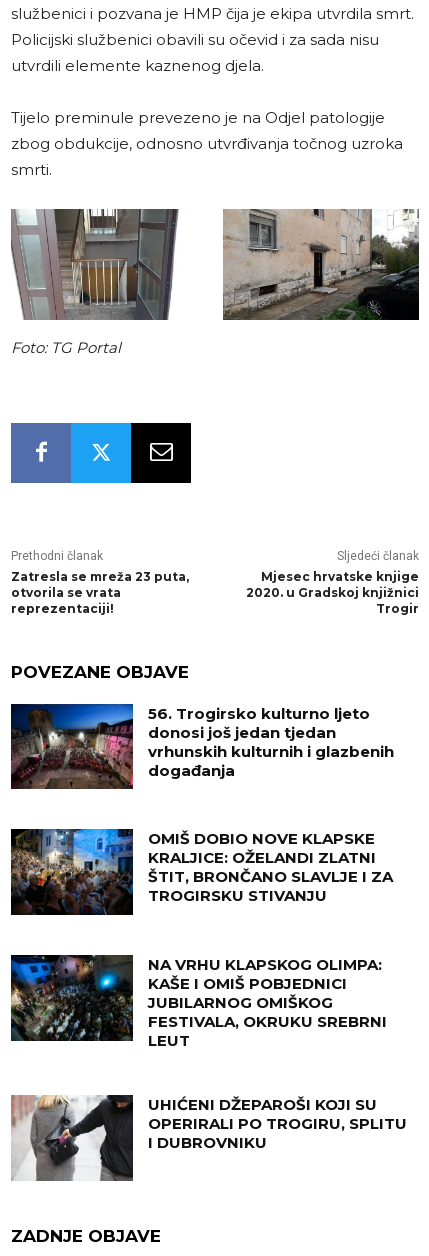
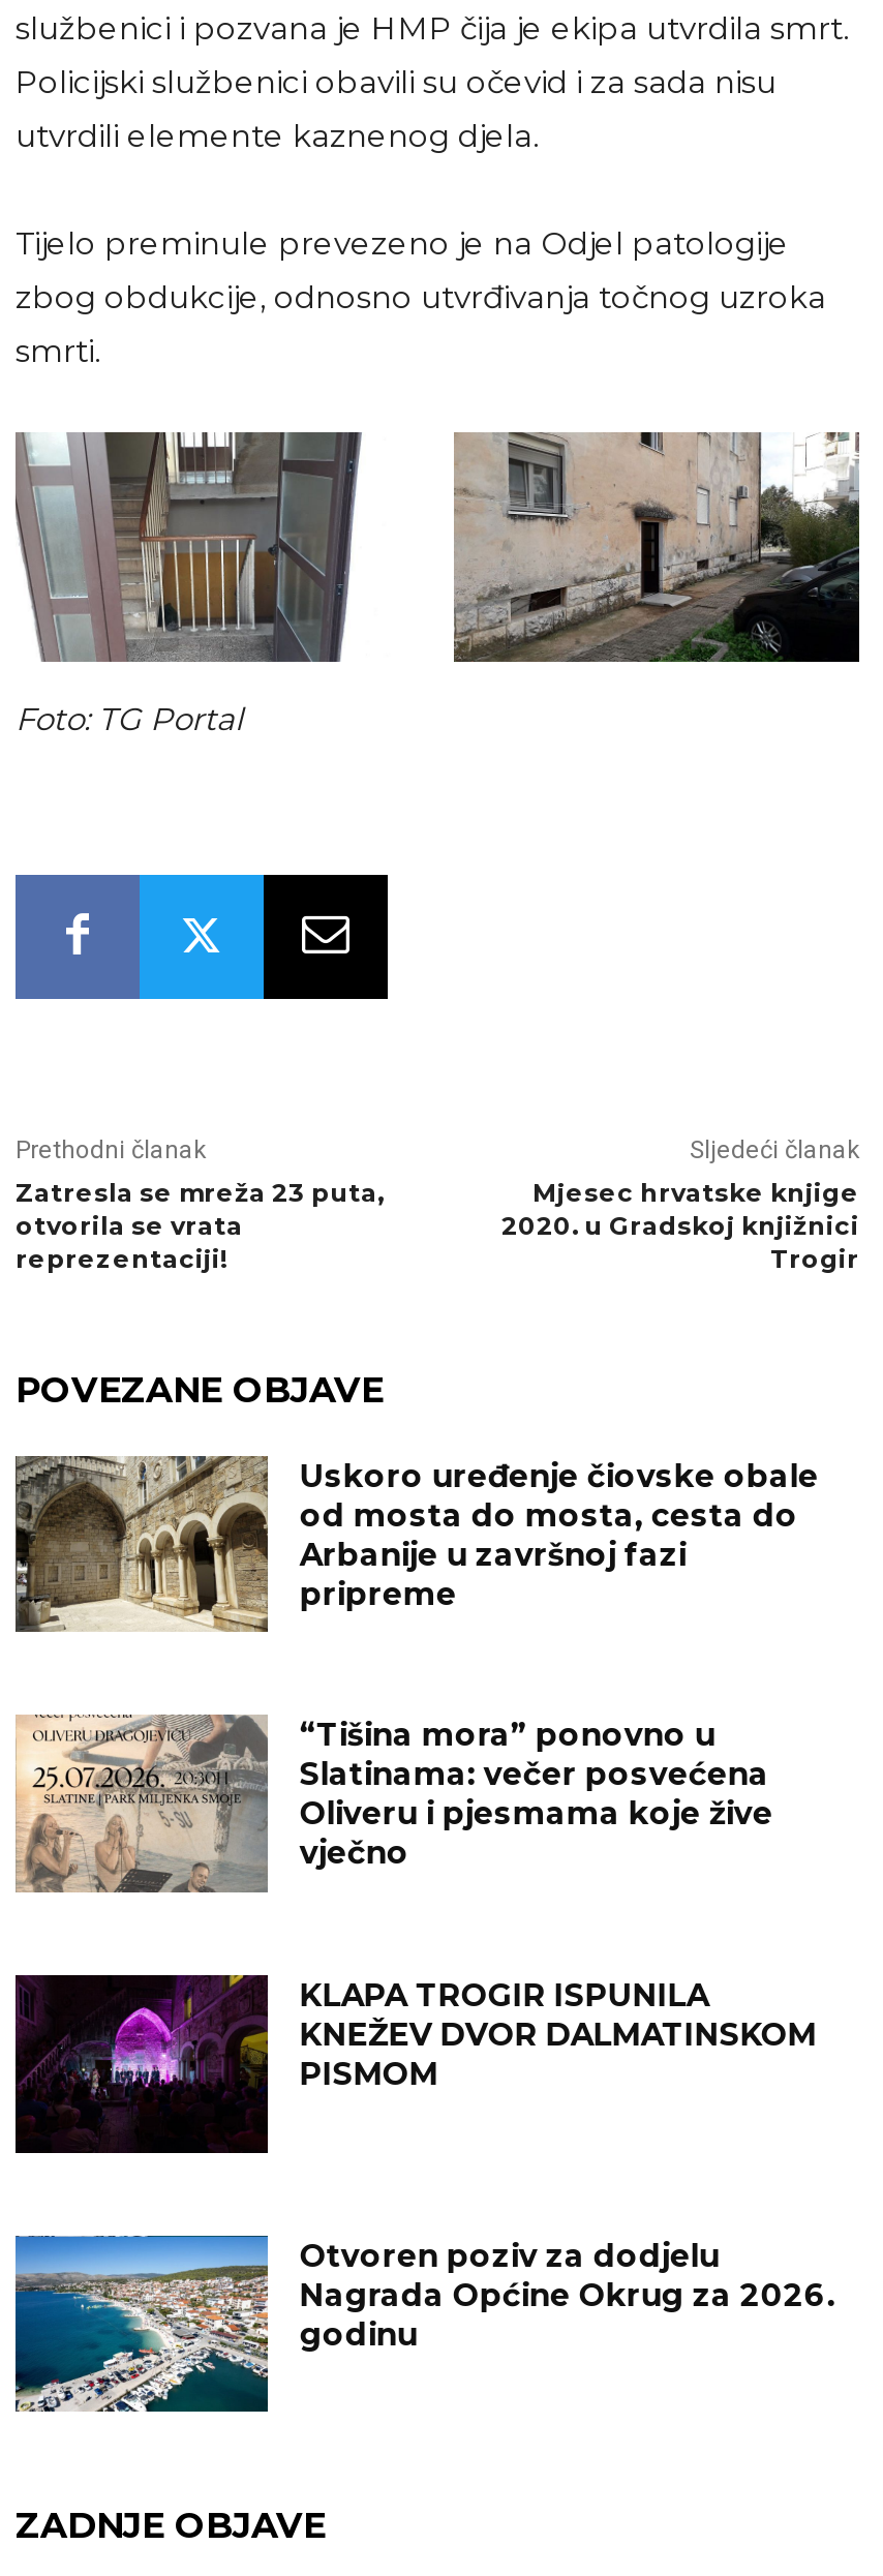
- [image]
- 56. Trogirsko kulturno ljeto
- donosi još jedan tjedan
- vrhunskih kulturnih i glazbenih
- događanja
+ [image]
+ Uskoro uređenje čiovske obale
+ od mosta do mosta, cesta do
+ Arbanije u završnoj fazi
+ pripreme

- [image]
- OMIŠ DOBIO NOVE KLAPSKE
- KRALJICE: OŽELANDI ZLATNI
- ŠTIT, BRONČANO SLAVLJE I ZA
- TROGIRSKU STIVANJU
+ [image]
+ “Tišina mora” ponovno u
+ Slatinama: večer posvećena
+ Oliveru i pjesmama koje žive
+ vječno

- [image]
- NA VRHU KLAPSKOG OLIMPA:
- KAŠE I OMIŠ POBJEDNICI
- JUBILARNOG OMIŠKOG
- FESTIVALA, OKRUKU SREBRNI
- LEUT
+ [image]
+ KLAPA TROGIR ISPUNILA
+ KNEŽEV DVOR DALMATINSKOM
+ PISMOM

- [image]
- UHIĆENI DŽEPAROŠI KOJI SU
- OPERIRALI PO TROGIRU, SPLITU
- I DUBROVNIKU
+ [image]
+ Otvoren poziv za dodjelu
+ Nagrada Općine Okrug za 2026.
+ godinu
